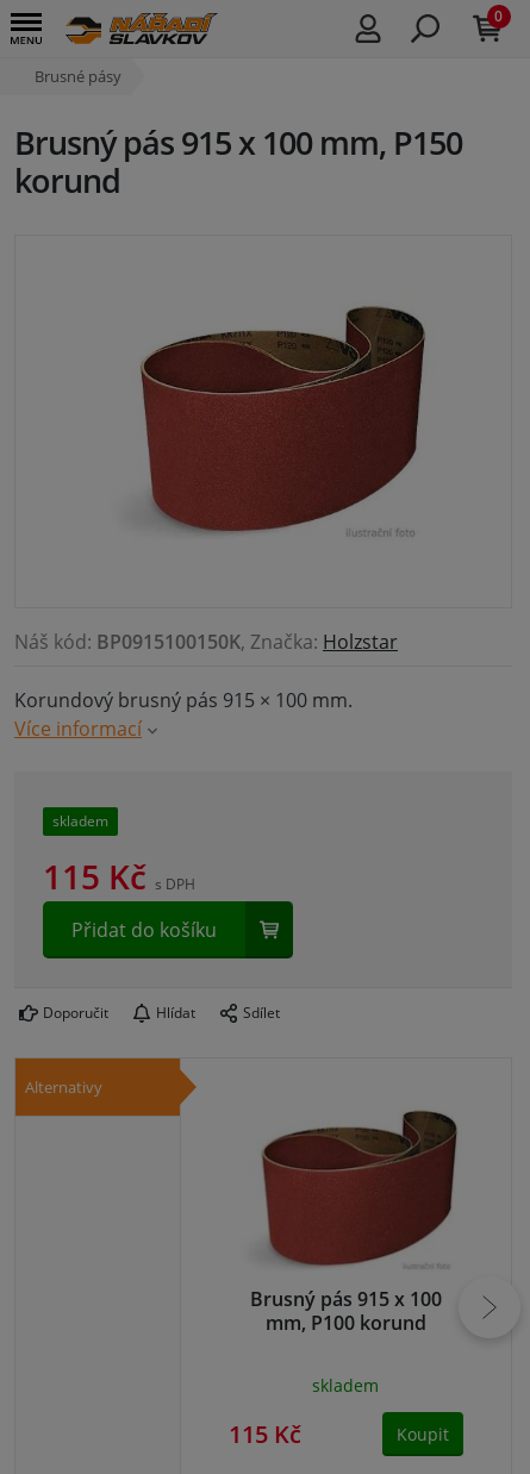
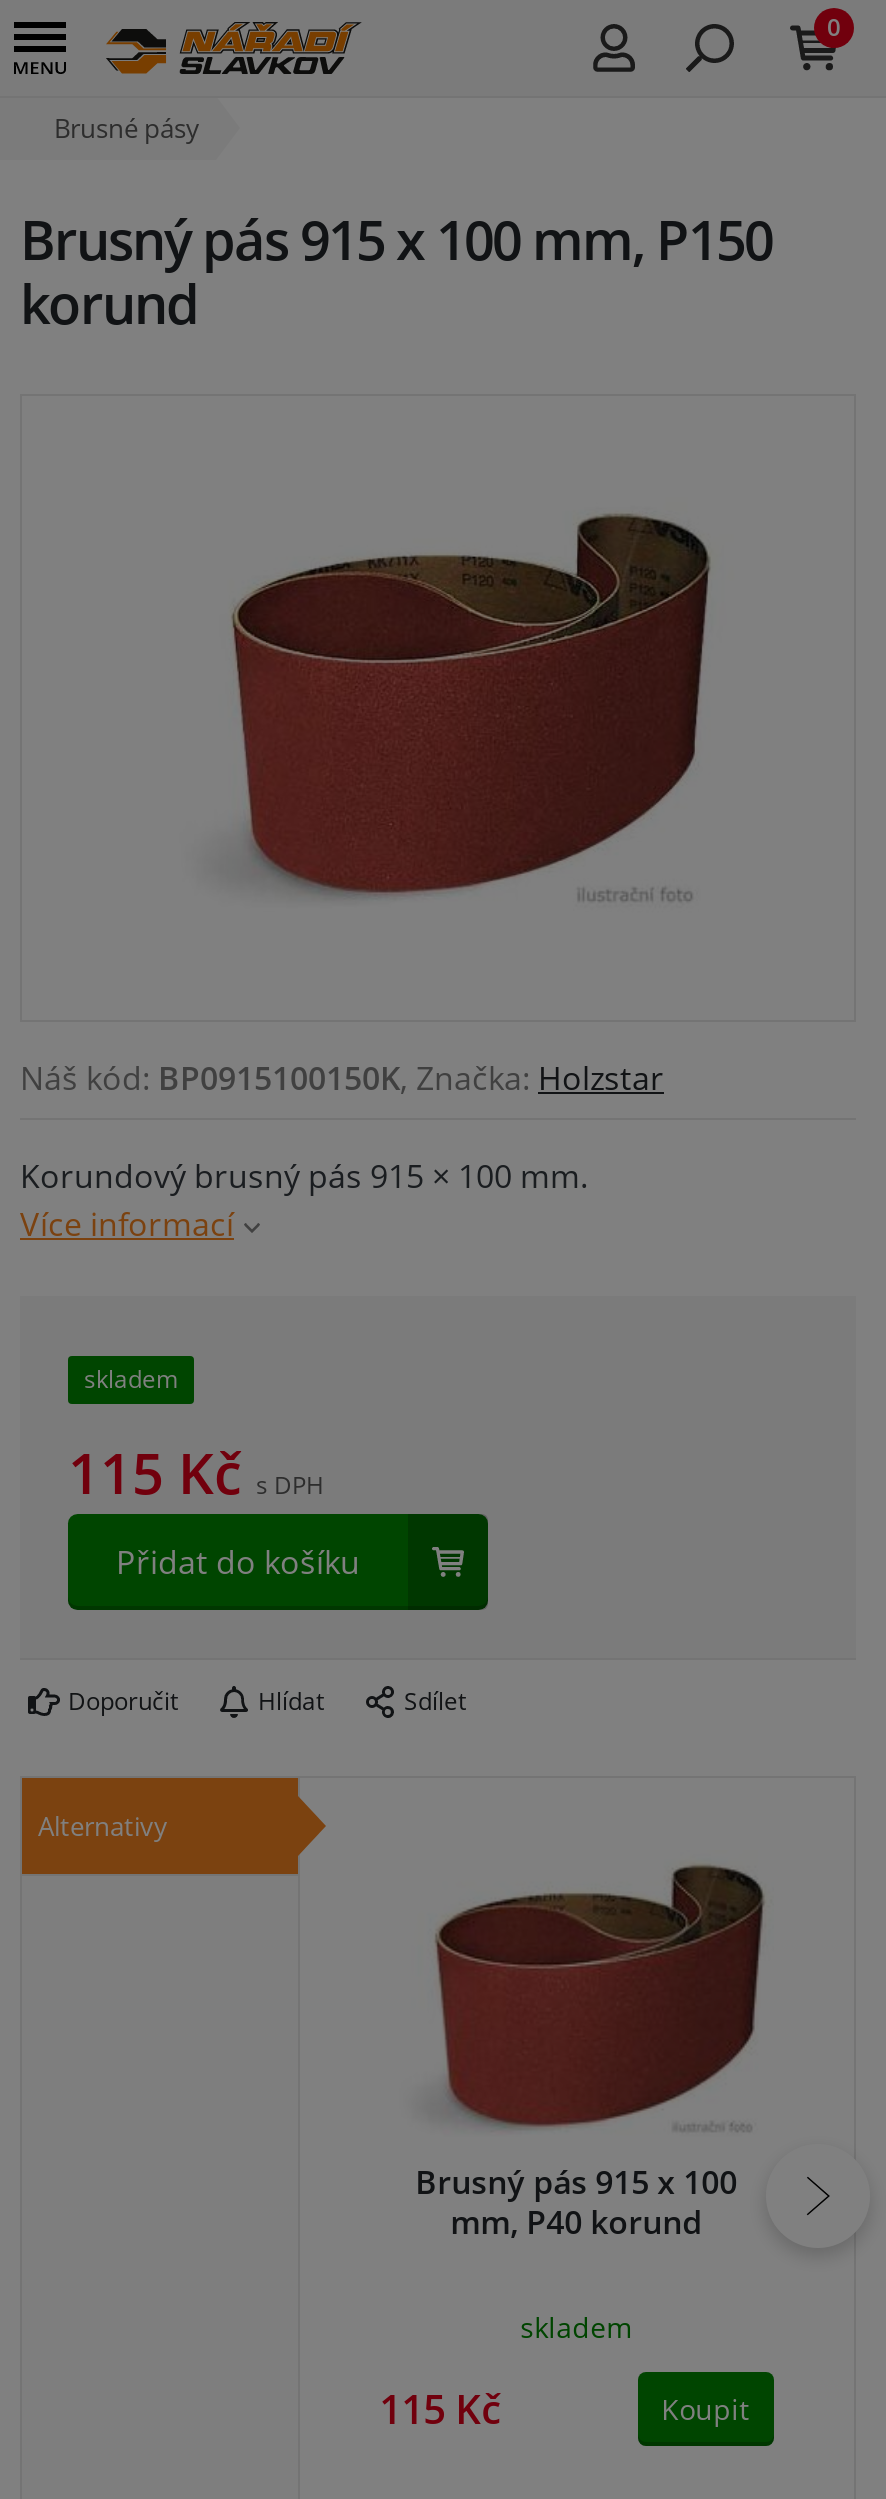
- mm, P100 korund
+ mm, P40 korund
